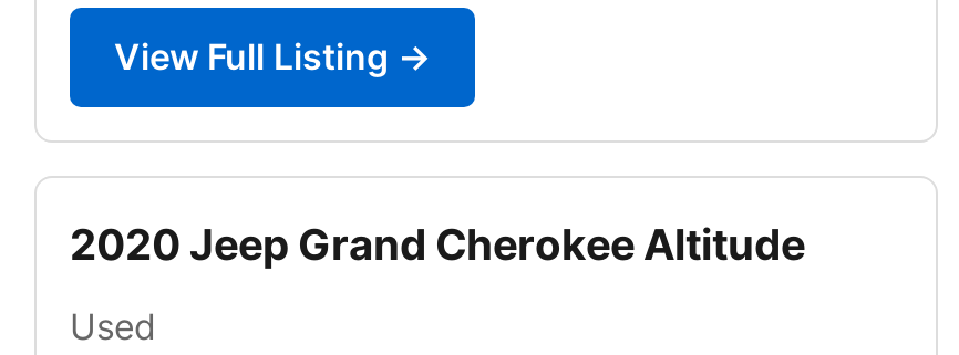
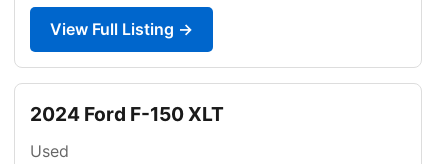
- 2020 Jeep Grand Cherokee Altitude
+ 2024 Ford F-150 XLT
